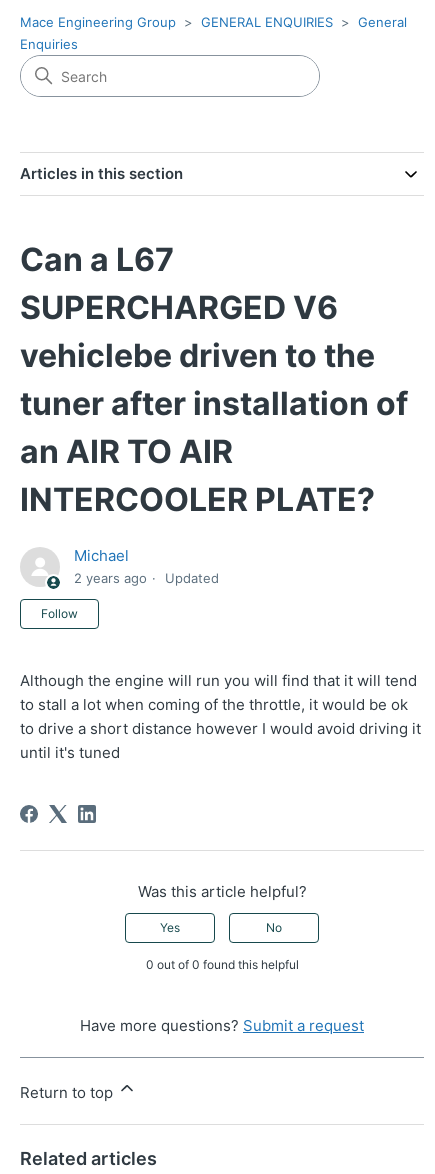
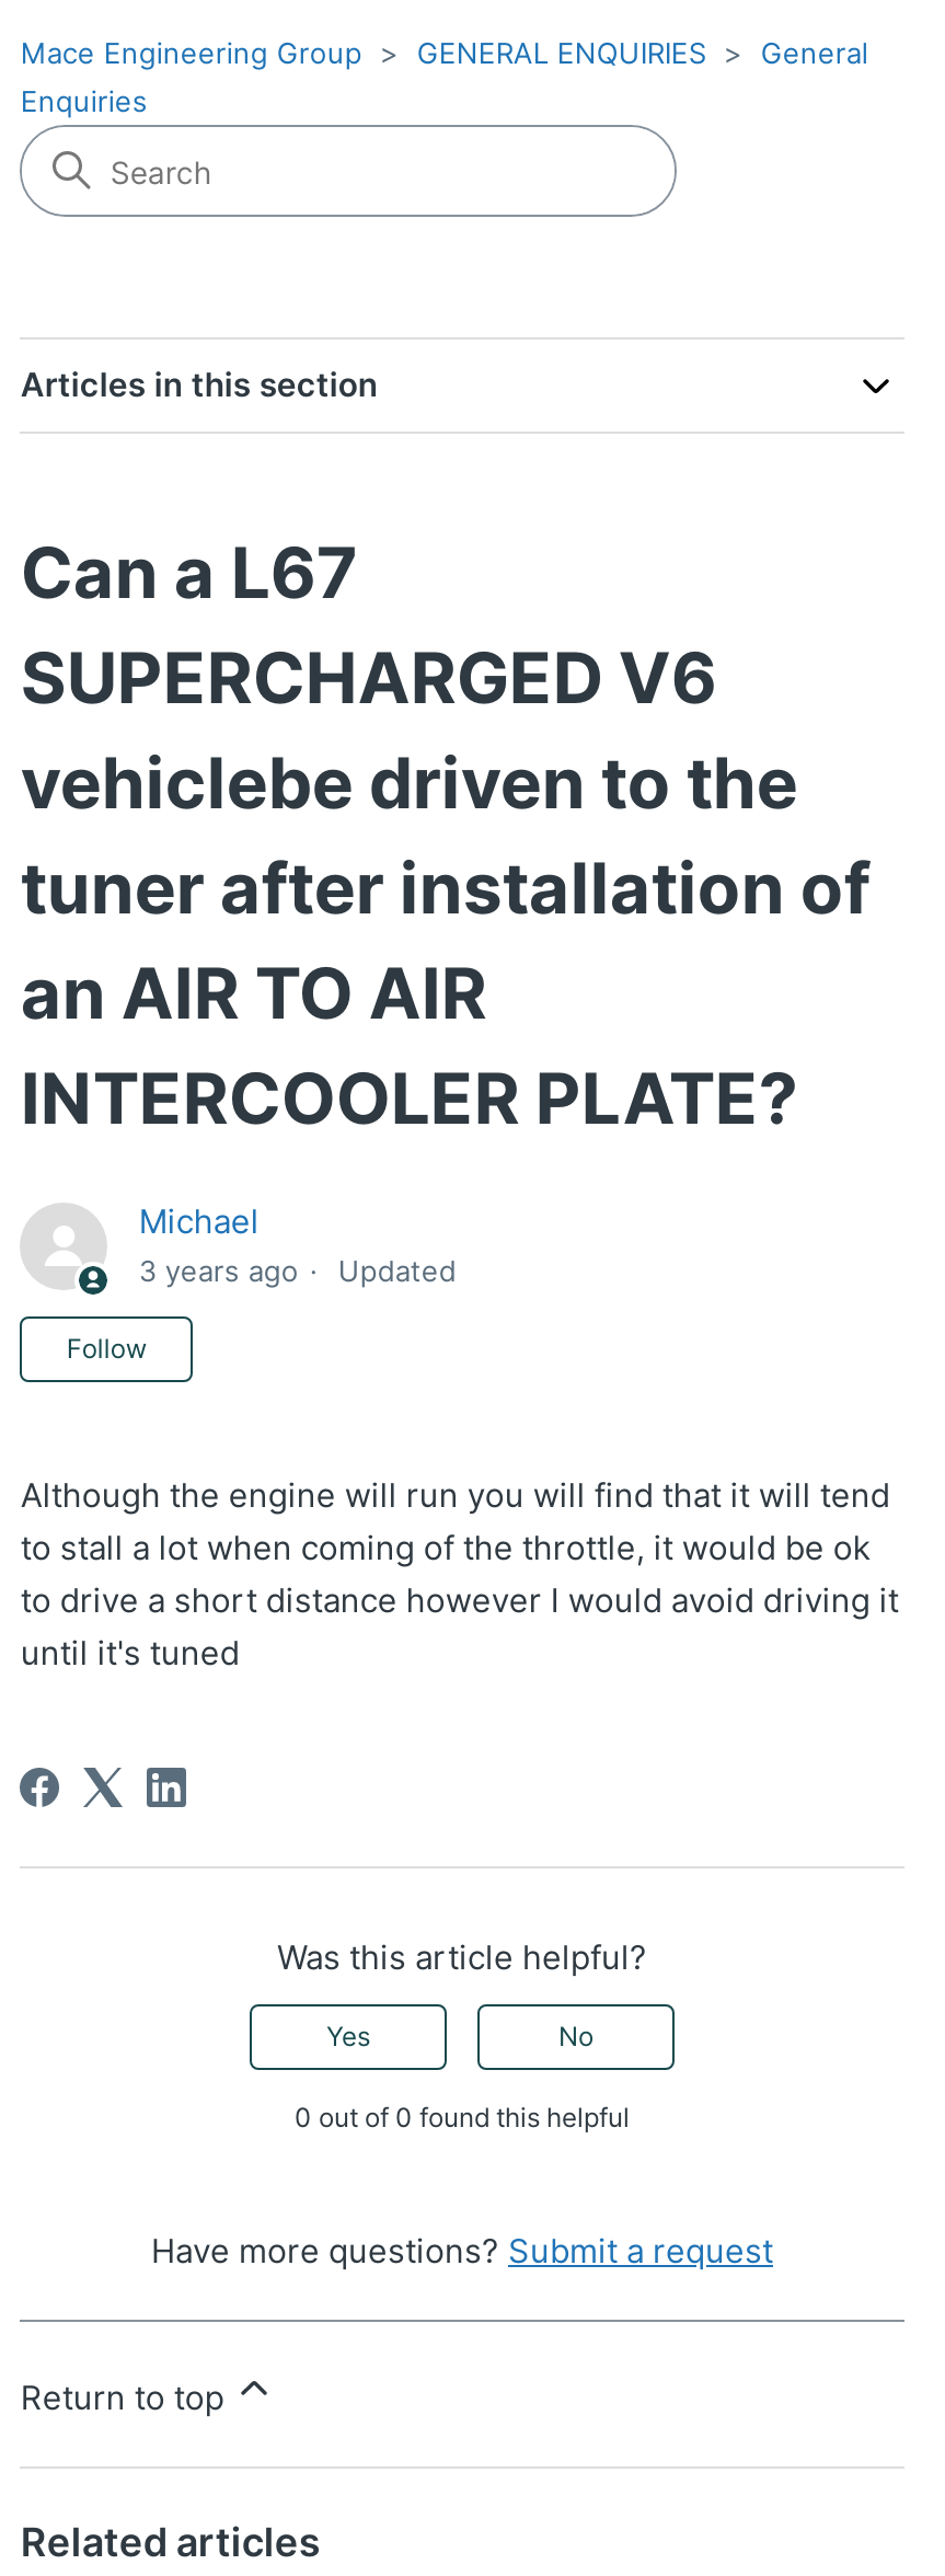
- 2 years ago Updated
+ 3 years ago Updated
